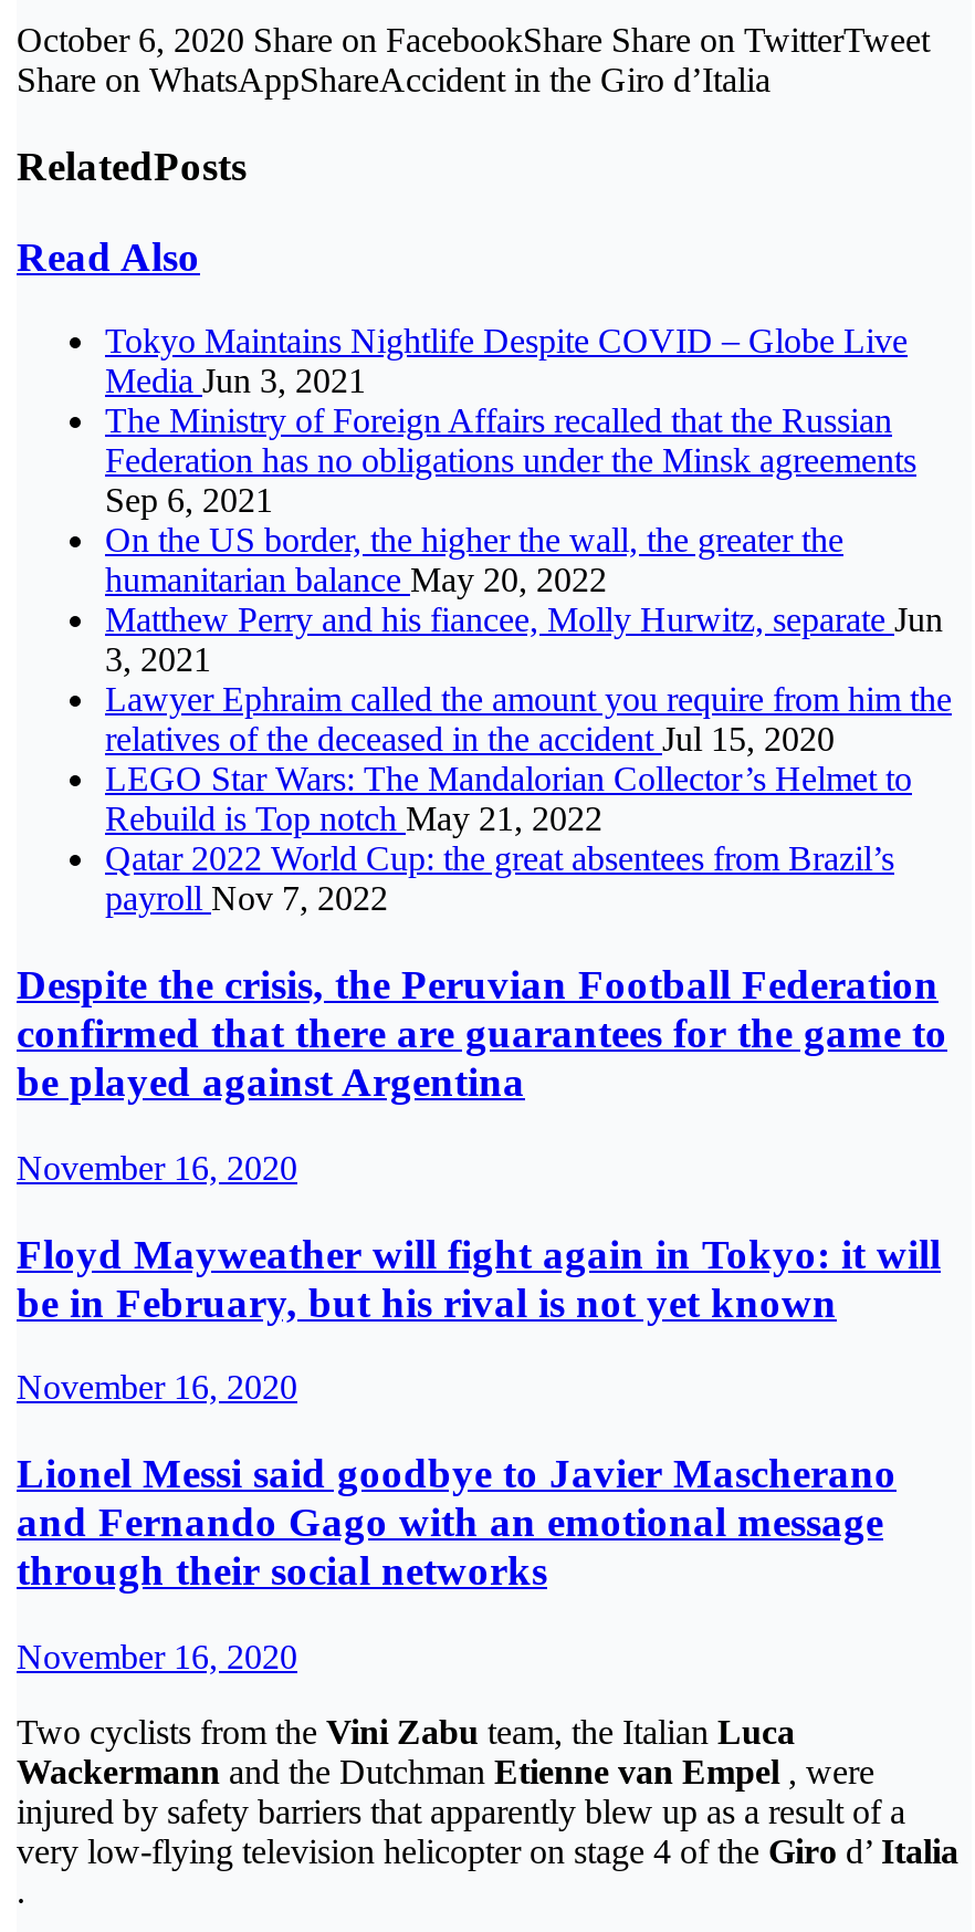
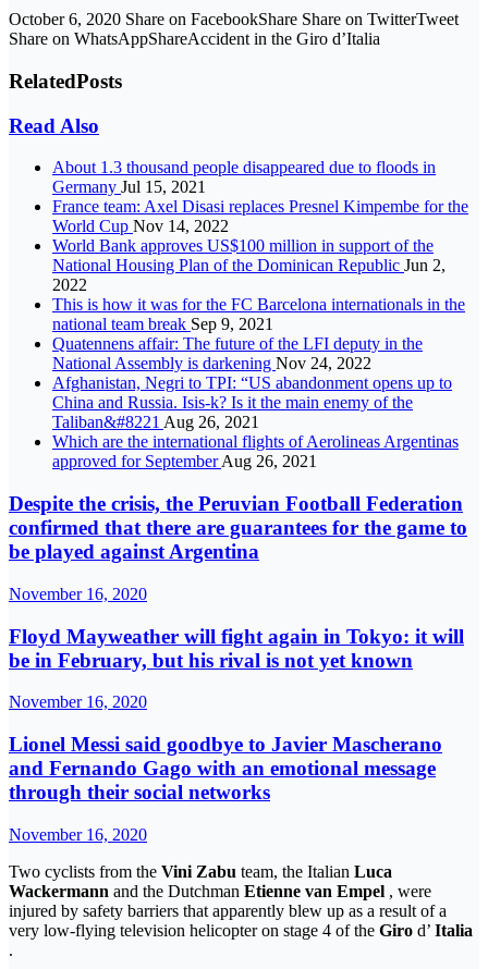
- Tokyo Maintains Nightlife Despite COVID – Globe Live
- Media Jun 3, 2021
- The Ministry of Foreign Affairs recalled that the Russian
- Federation has no obligations under the Minsk agreements
- Sep 6, 2021
- On the US border, the higher the wall, the greater the
- humanitarian balance May 20, 2022
- Matthew Perry and his fiancee, Molly Hurwitz, separate Jun
- 3, 2021
- Lawyer Ephraim called the amount you require from him the
- relatives of the deceased in the accident Jul 15, 2020
- LEGO Star Wars: The Mandalorian Collector’s Helmet to
- Rebuild is Top notch May 21, 2022
- Qatar 2022 World Cup: the great absentees from Brazil’s
- payroll Nov 7, 2022
+ About 1.3 thousand people disappeared due to floods in
+ Germany Jul 15, 2021
+ France team: Axel Disasi replaces Presnel Kimpembe for the
+ World Cup Nov 14, 2022
+ World Bank approves US$100 million in support of the
+ National Housing Plan of the Dominican Republic Jun 2,
+ 2022
+ This is how it was for the FC Barcelona internationals in the
+ national team break Sep 9, 2021
+ Quatennens affair: The future of the LFI deputy in the
+ National Assembly is darkening Nov 24, 2022
+ Afghanistan, Negri to TPI: “US abandonment opens up to
+ China and Russia. Isis-k? Is it the main enemy of the
+ Taliban&#8221 Aug 26, 2021
+ Which are the international flights of Aerolineas Argentinas
+ approved for September Aug 26, 2021
